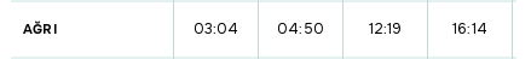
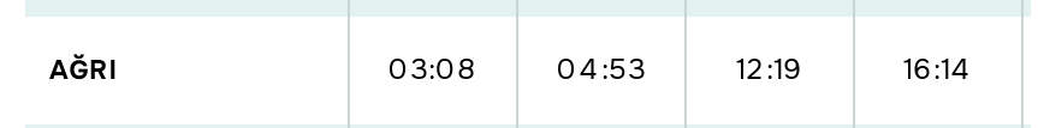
- 03:04
+ 03:08

- 04:50
+ 04:53
